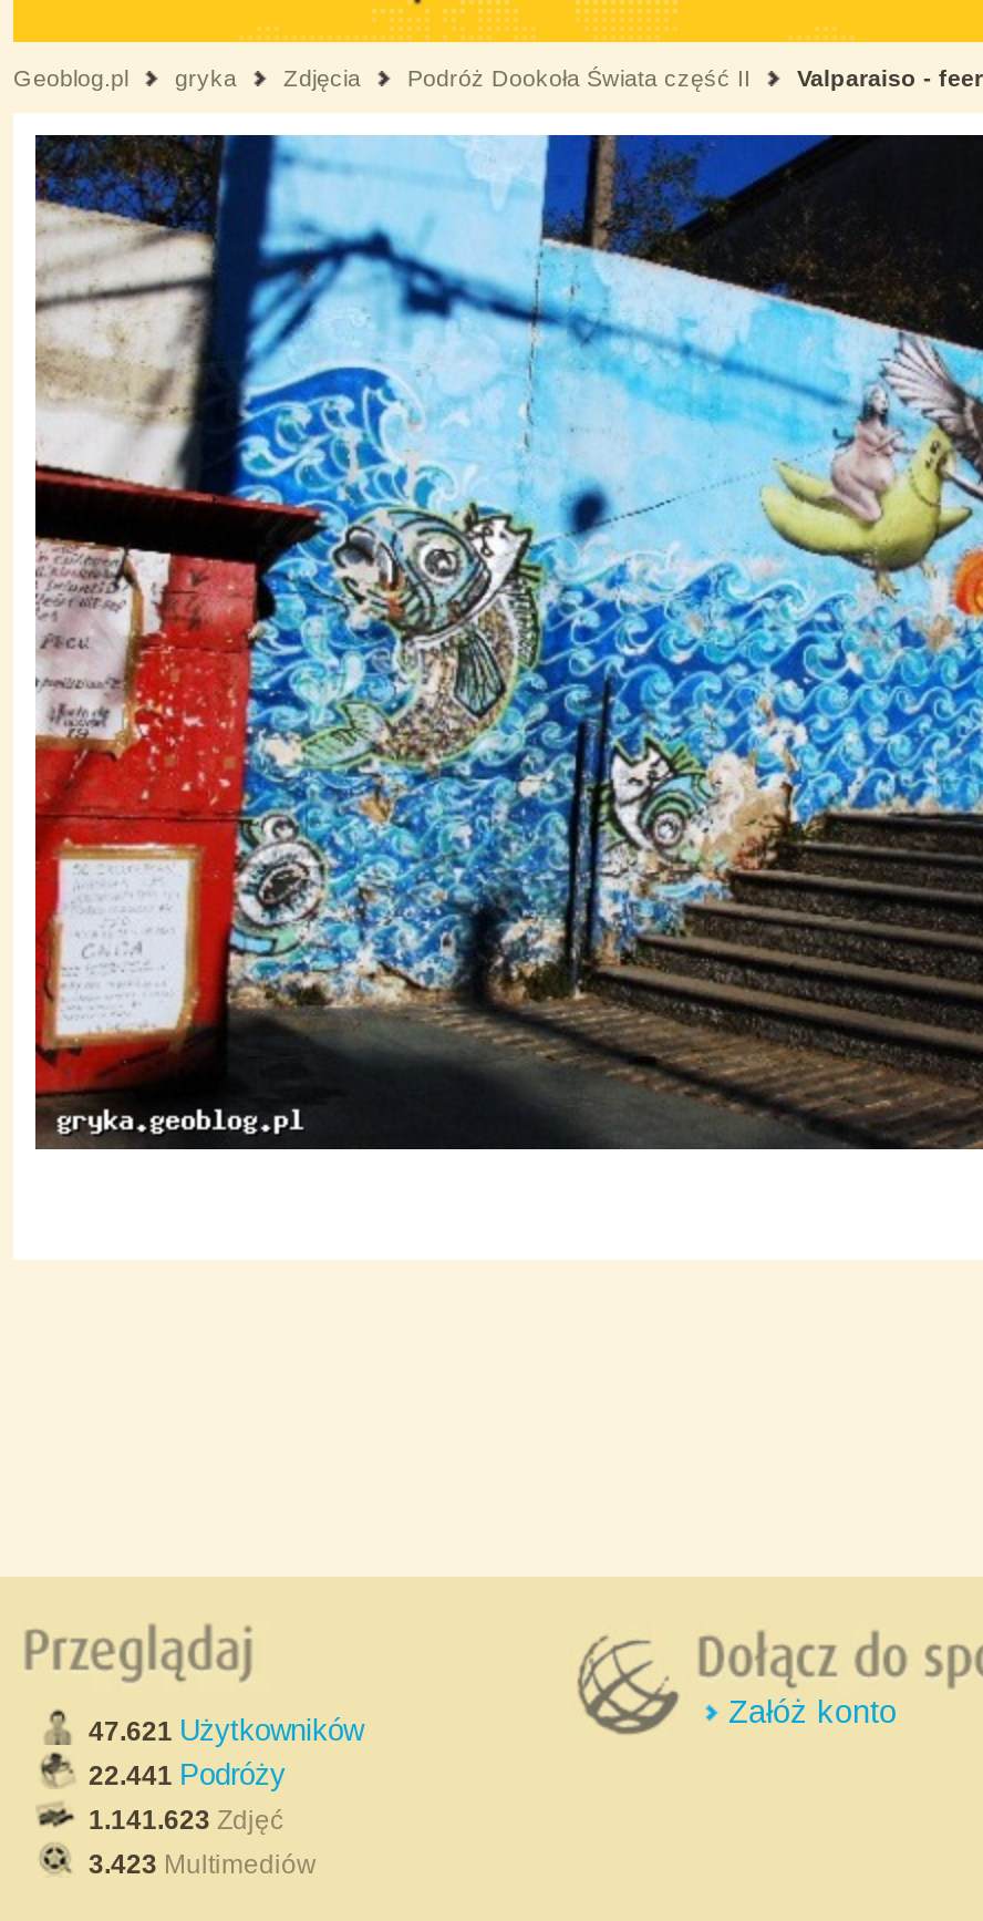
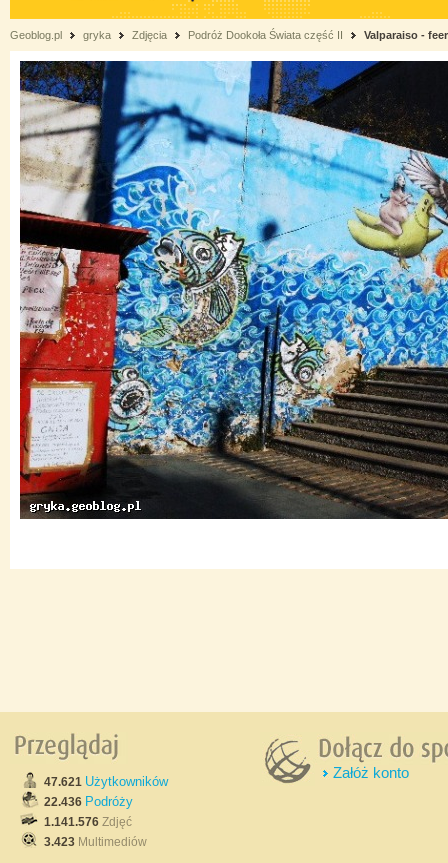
- 22.441 Podróży
+ 22.436 Podróży

- 1.141.623 Zdjęć
+ 1.141.576 Zdjęć
